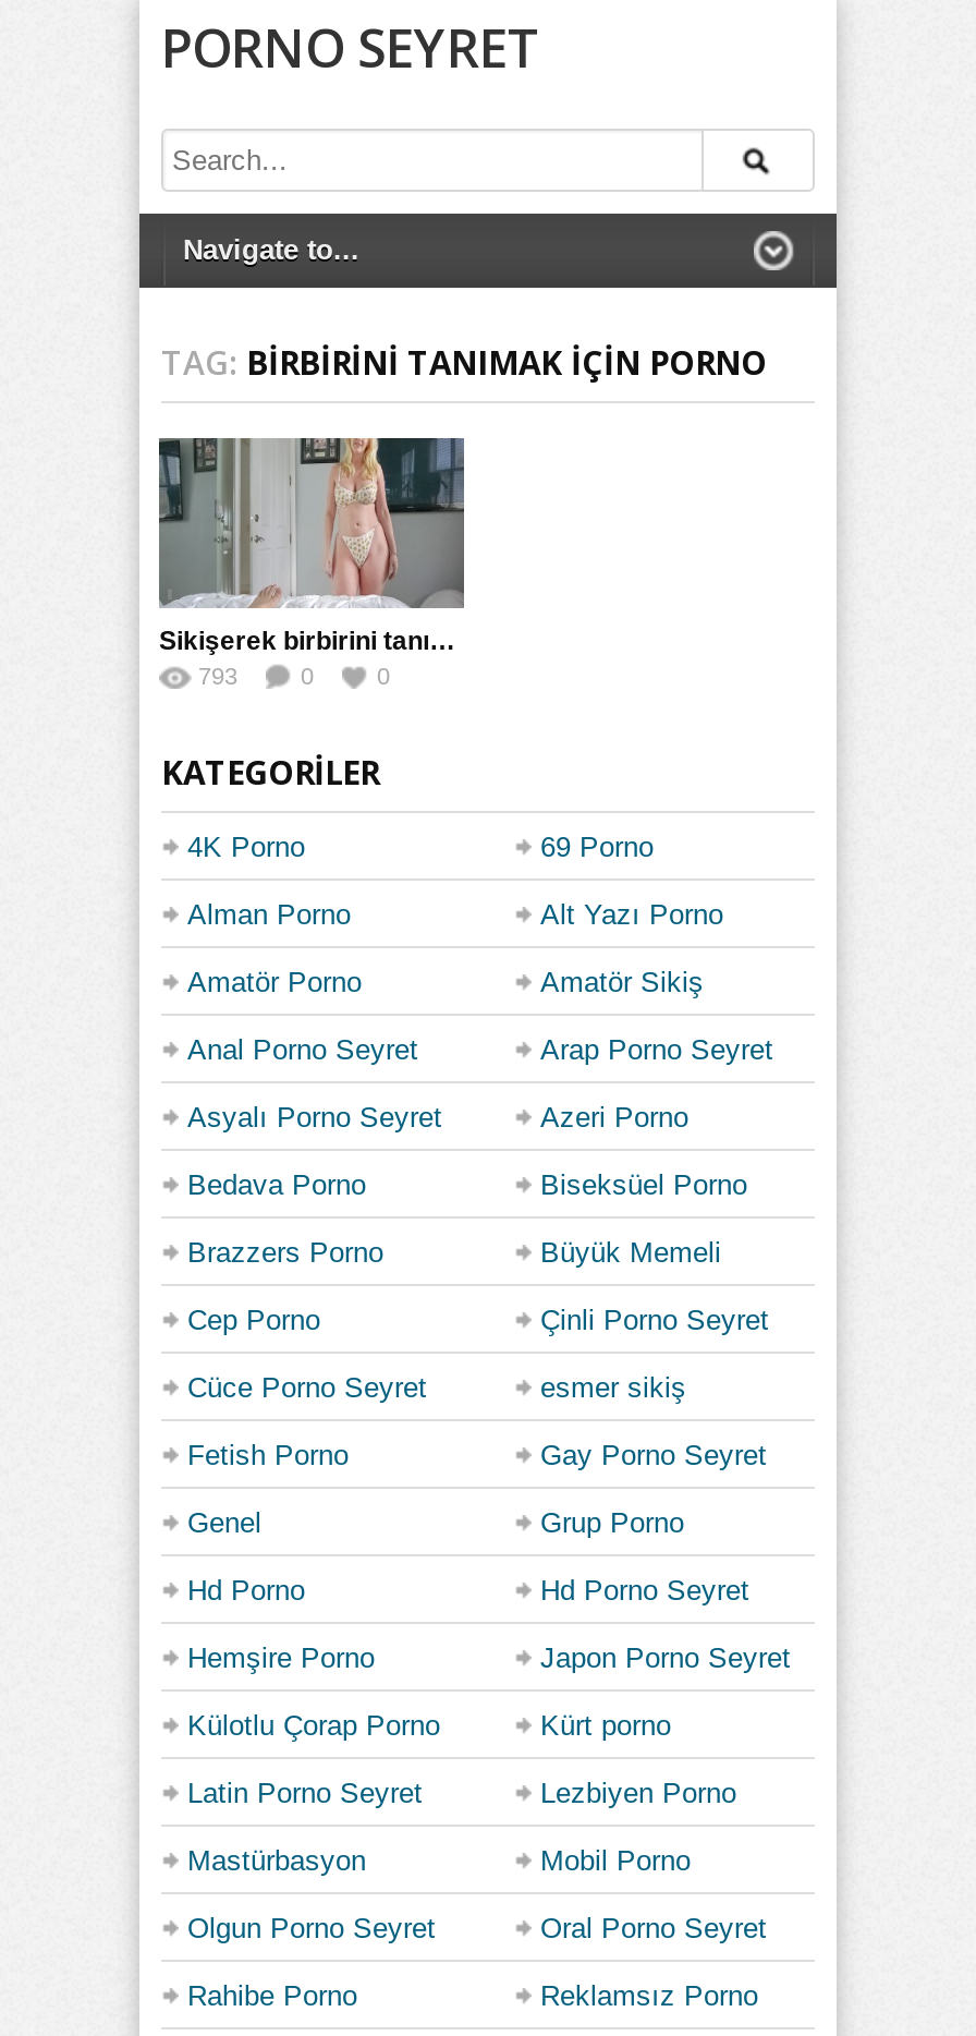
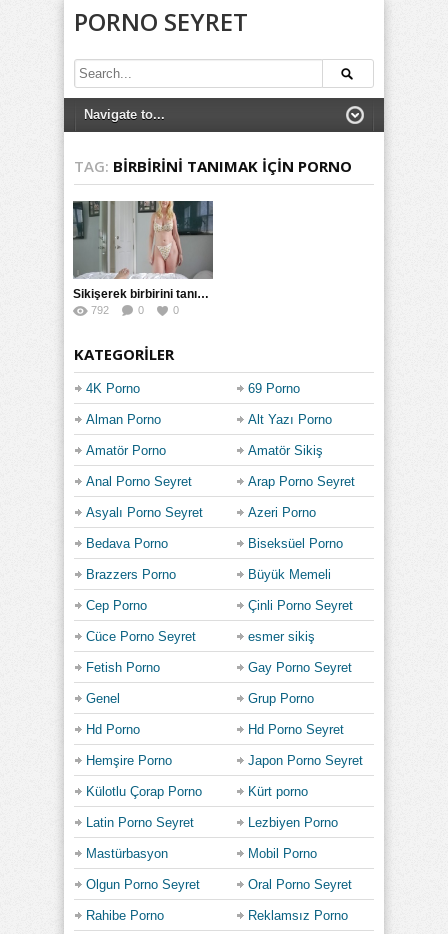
- 793
+ 792
